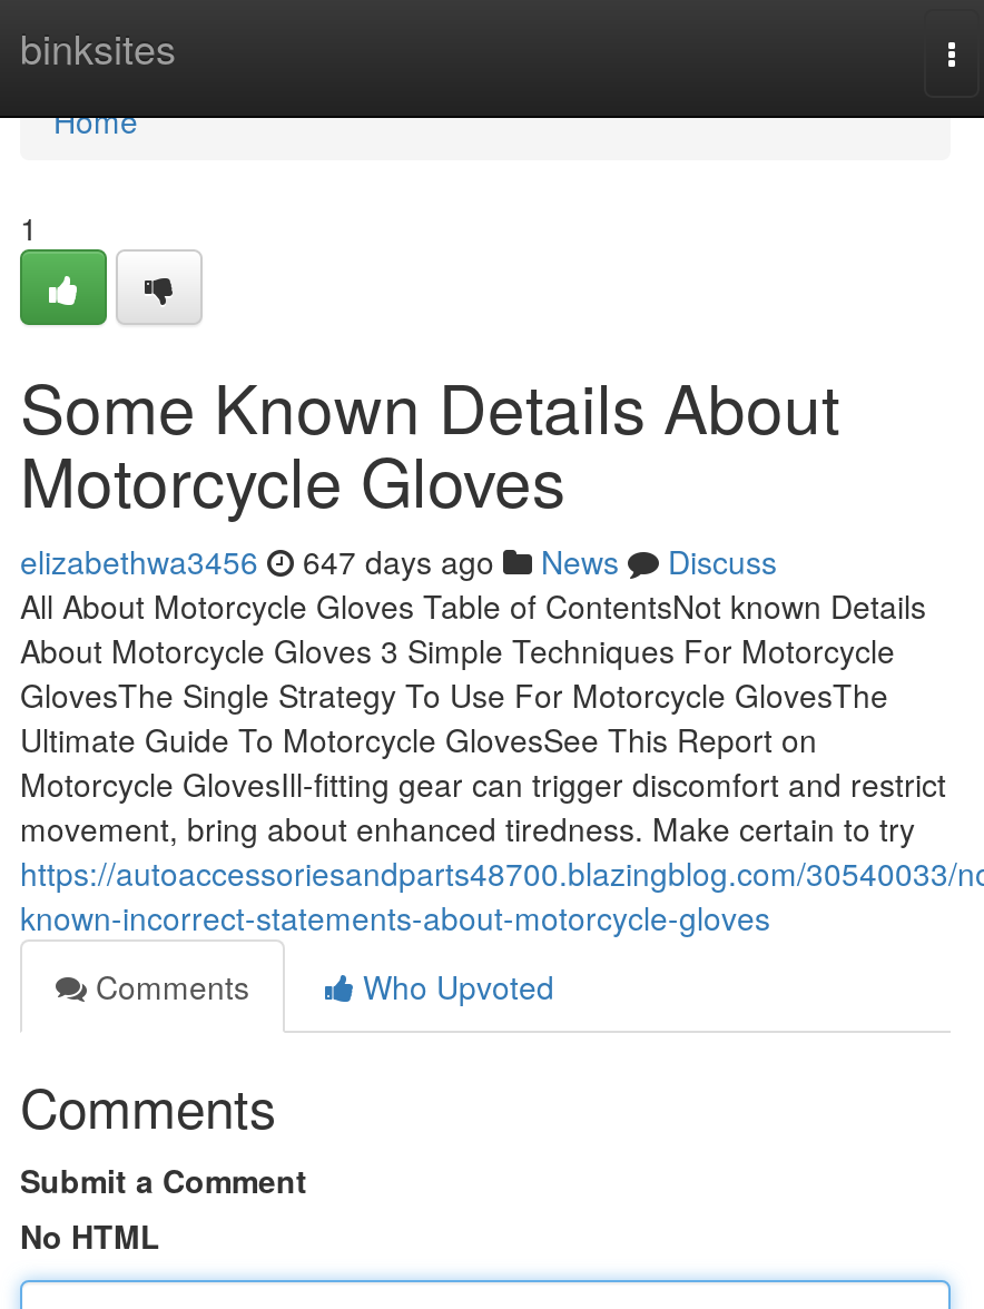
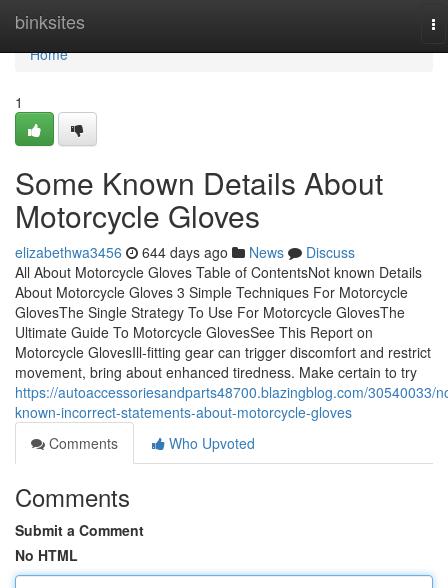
- elizabethwa3456 647 days ago News Discuss
+ elizabethwa3456 644 days ago News Discuss
